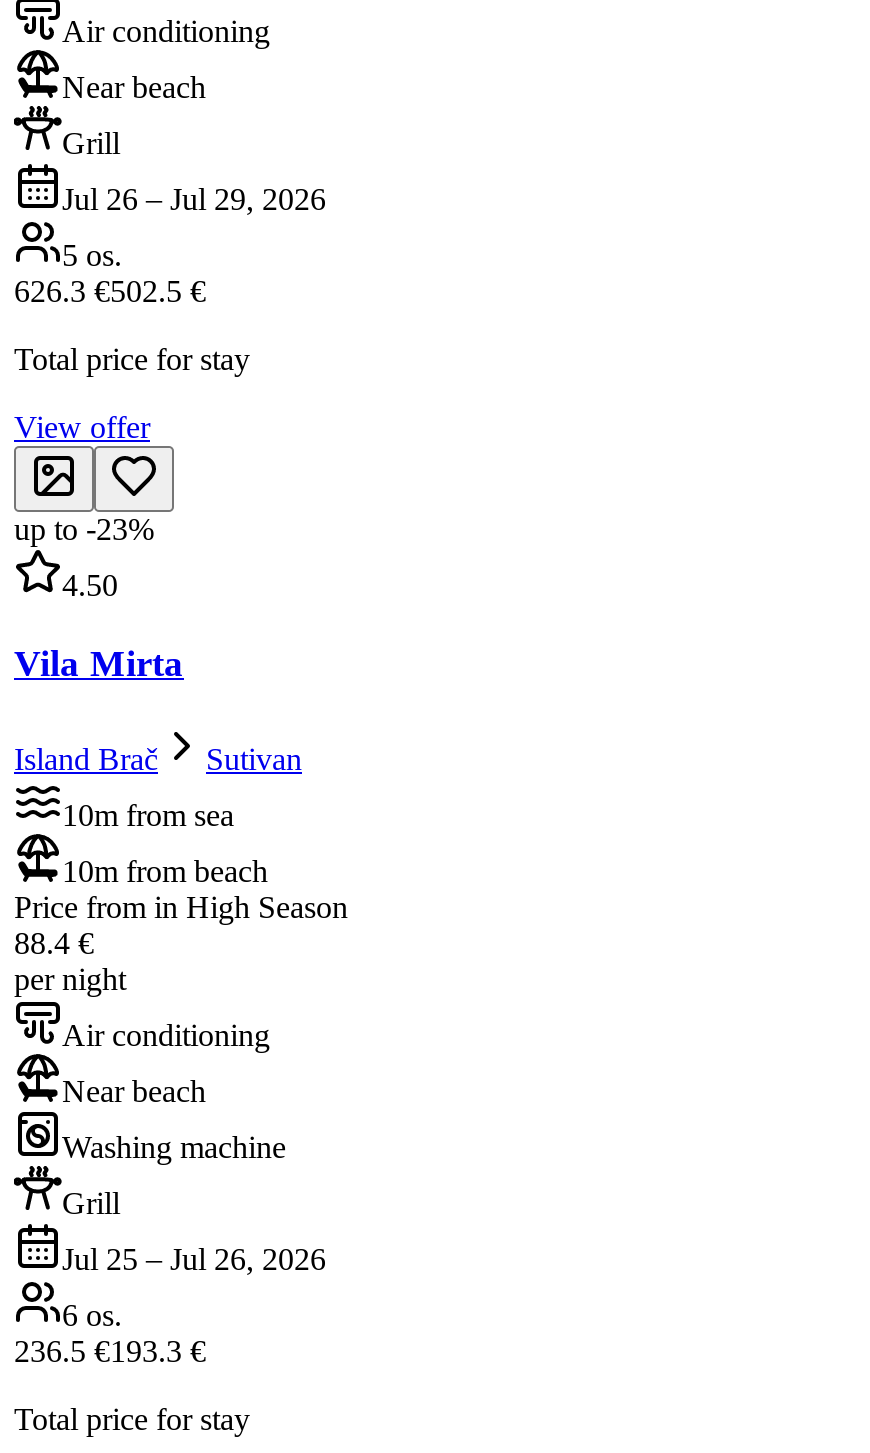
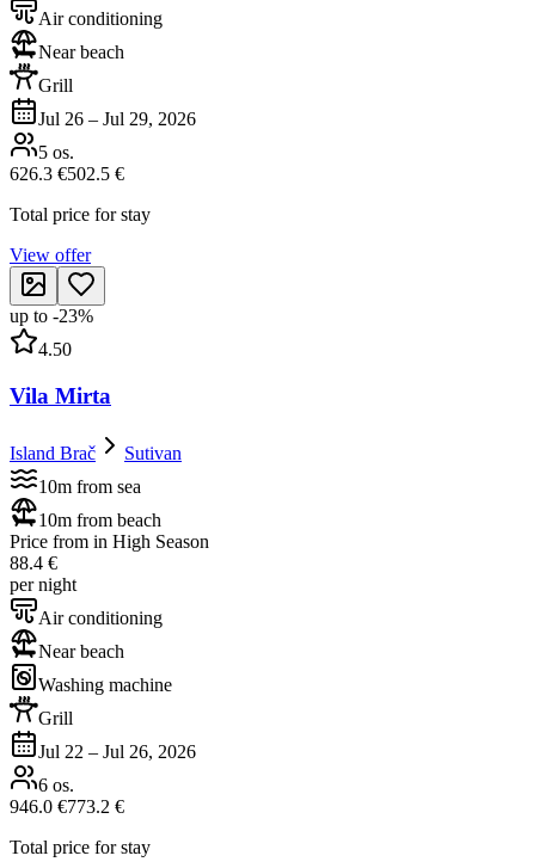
- Jul 25 – Jul 26, 2026
+ Jul 22 – Jul 26, 2026

- 236.5 €193.3 €
+ 946.0 €773.2 €
